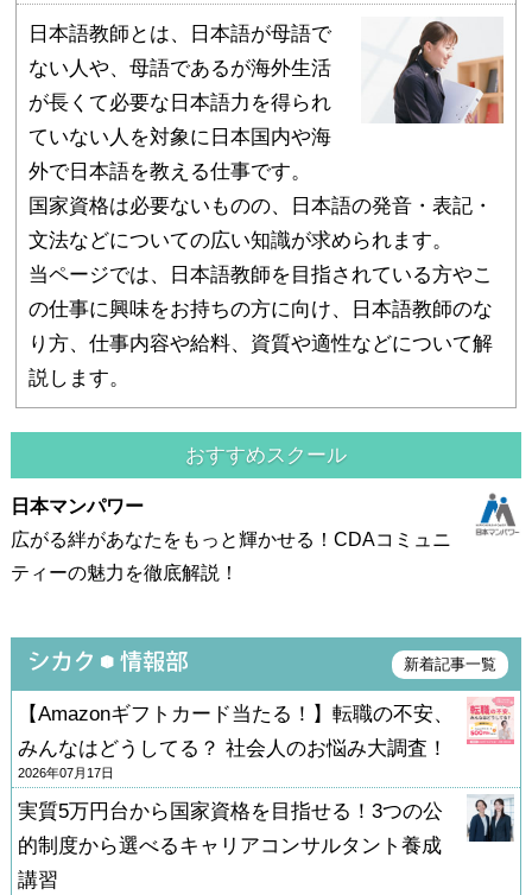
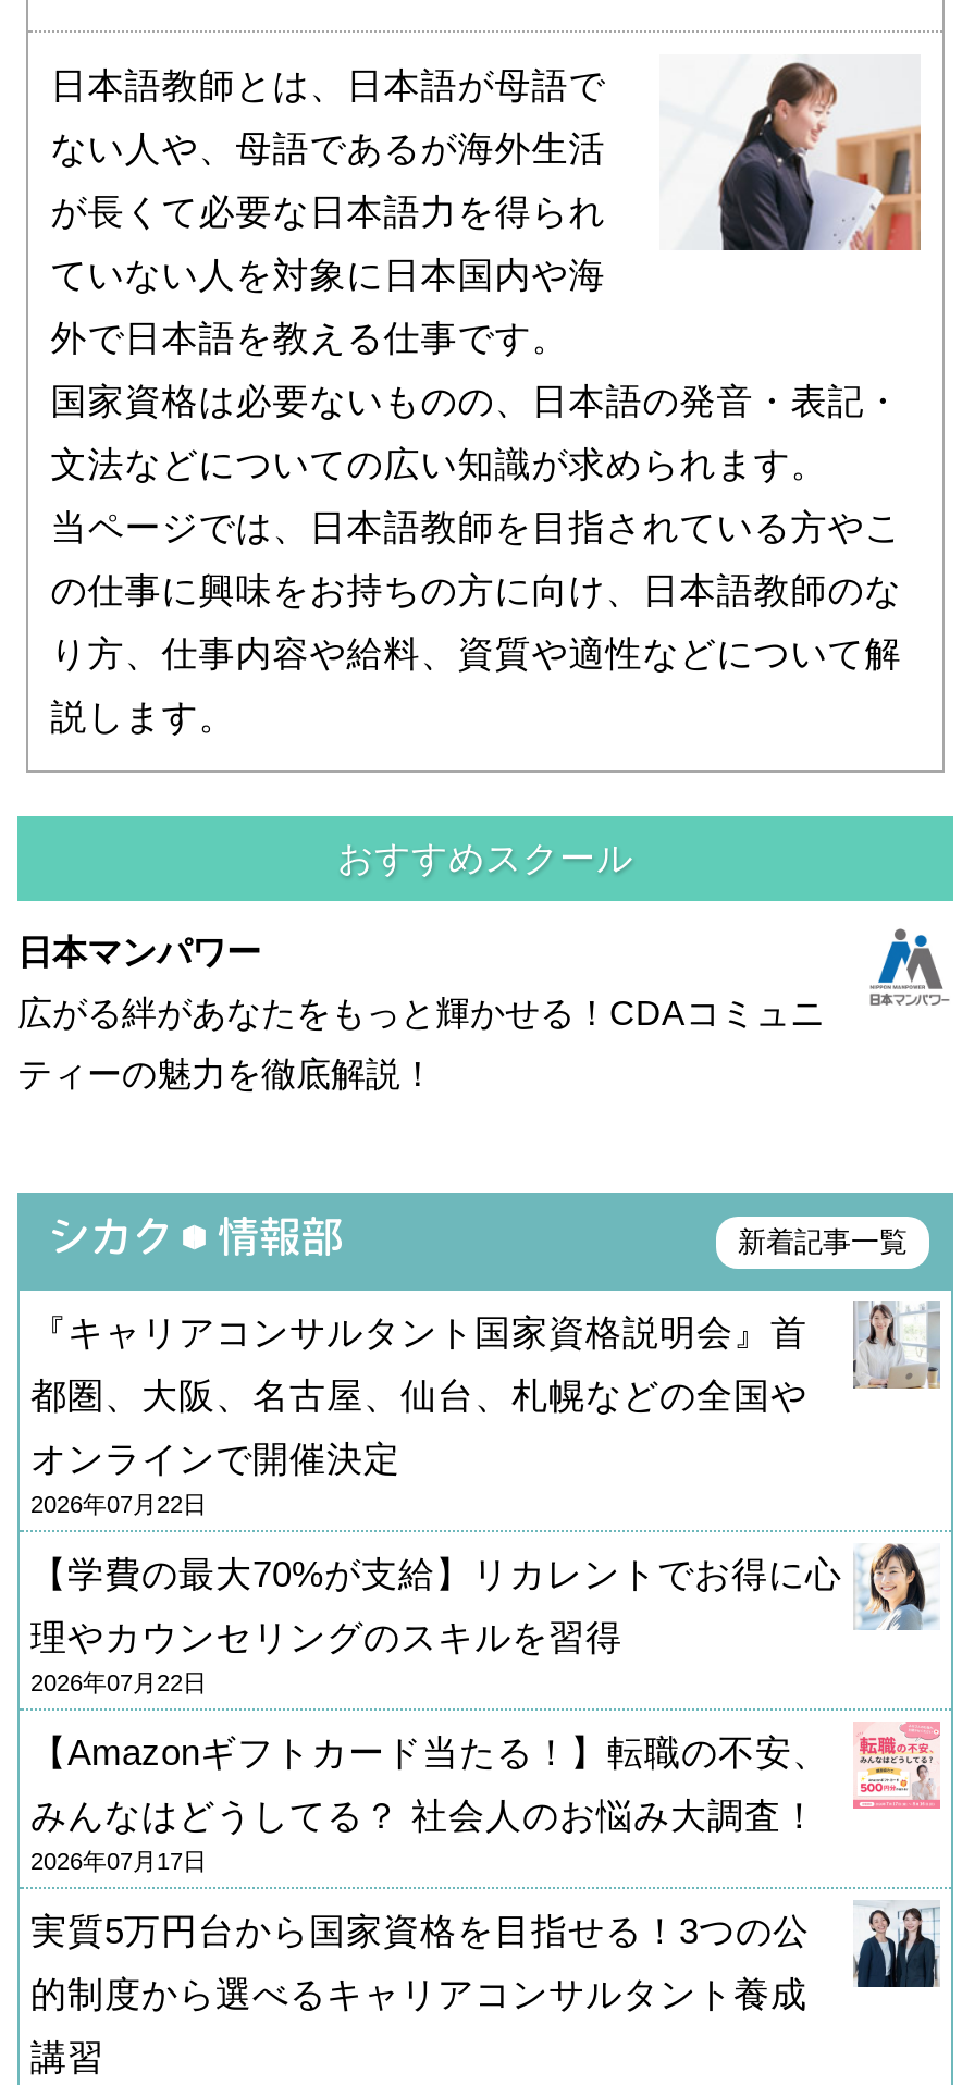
+ [image]
+ 『キャリアコンサルタント国家資格説明会』首
+ 都圏、大阪、名古屋、仙台、札幌などの全国や
+ オンラインで開催決定
+ 2026年07月22日
+ 【学費の最大70%が支給】リカレントでお得に心
+ 理やカウンセリングのスキルを習得
+ 2026年07月22日

+ [image]
